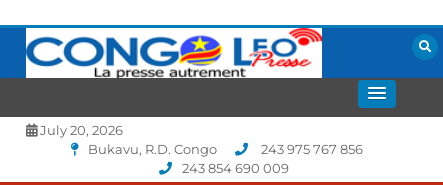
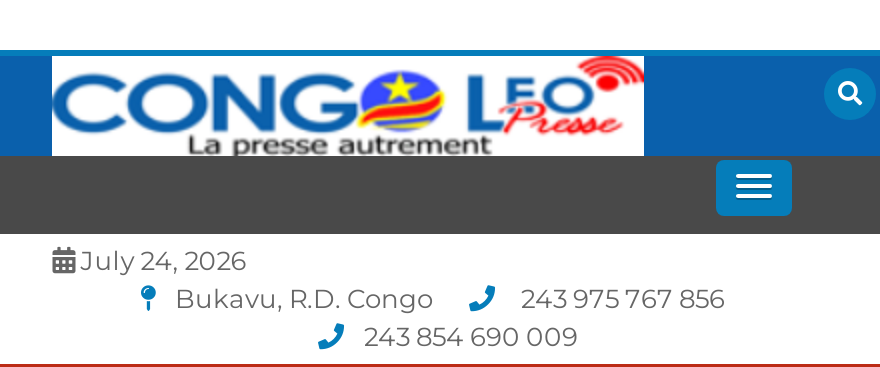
- July 20, 2026
+ July 24, 2026
